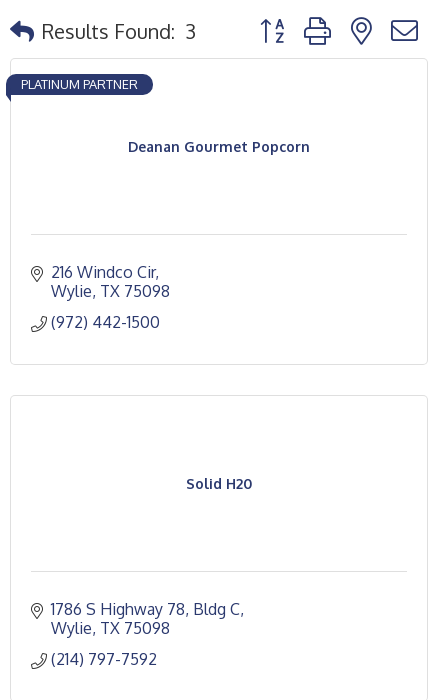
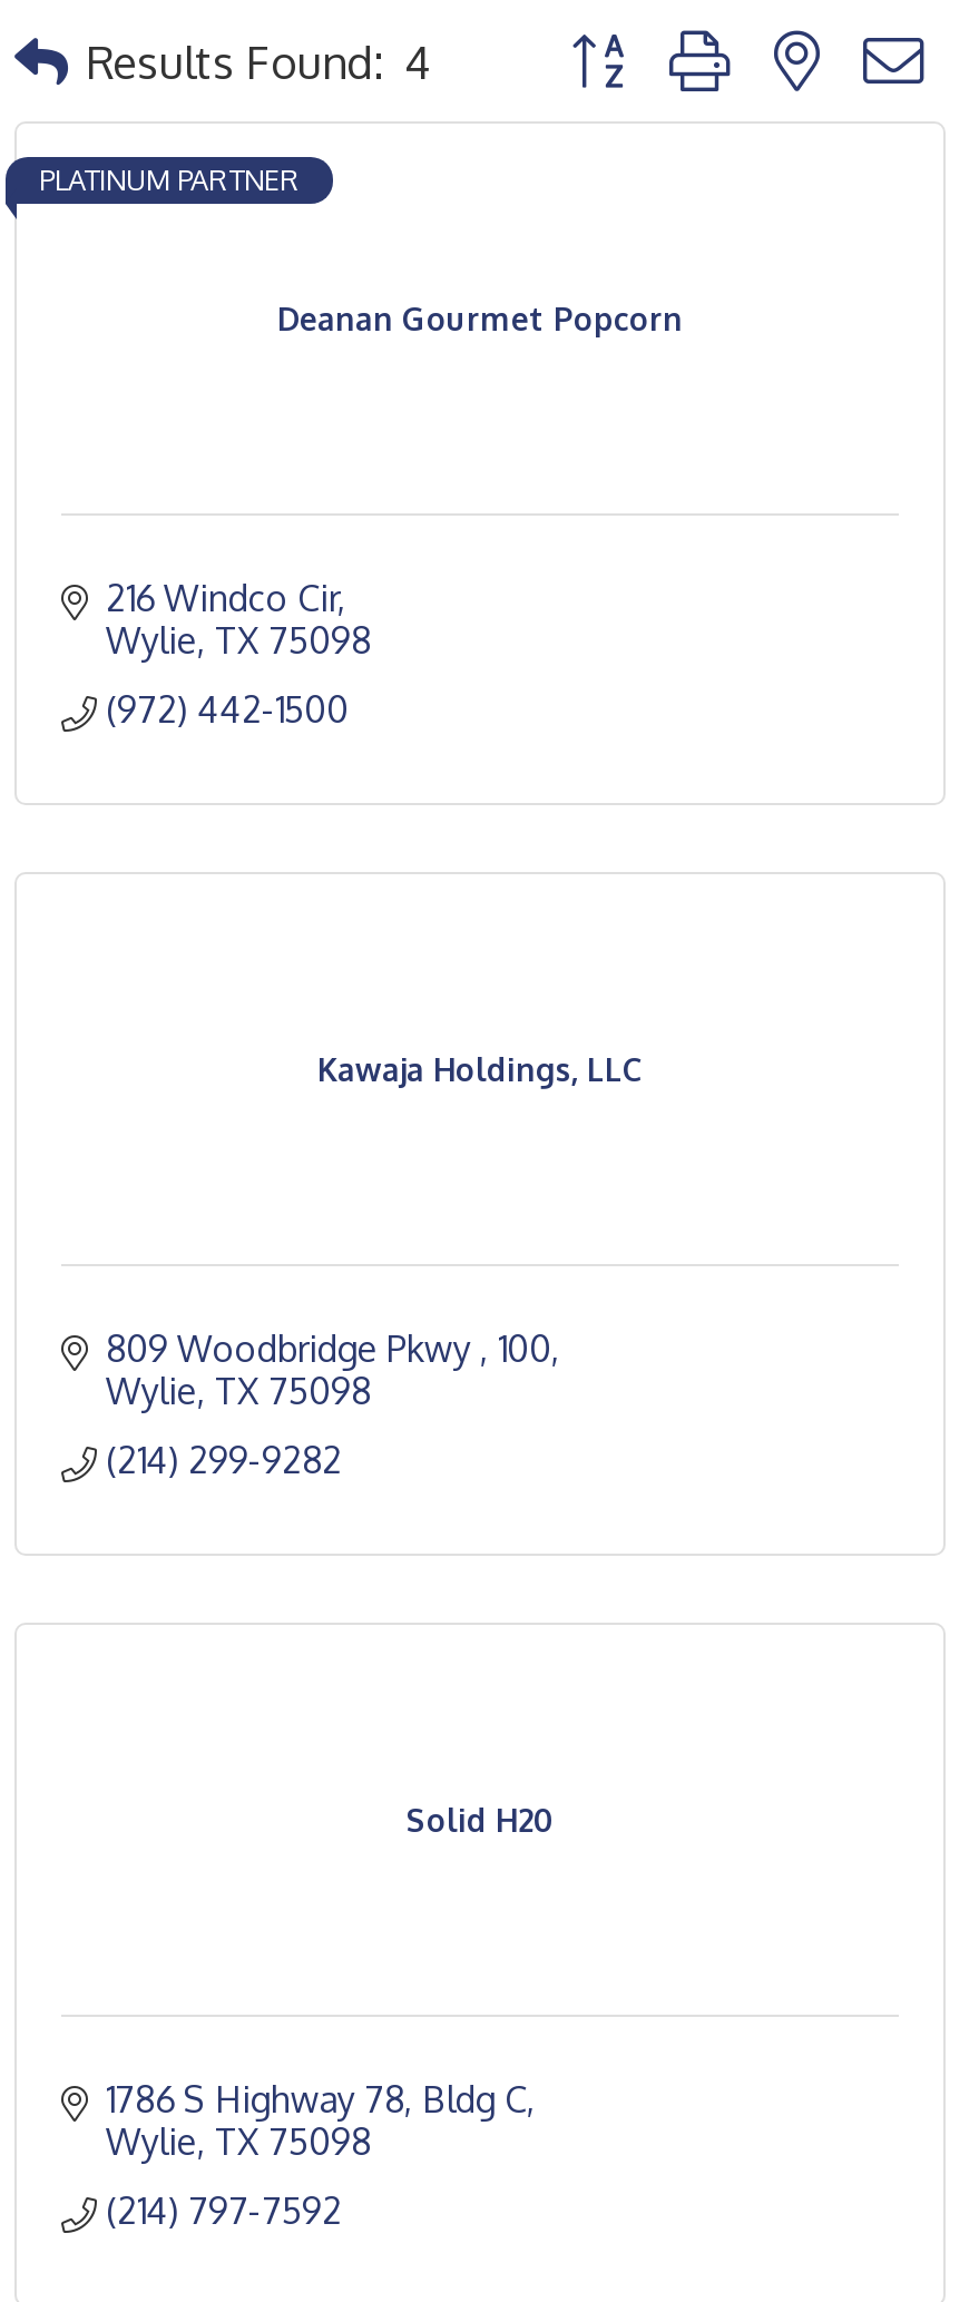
- Results Found: 3
+ Results Found: 4

+ 809 Woodbridge Pkwy 100
+ Wylie TX 75098
+ (214) 299-9282

+ Kawaja Holdings, LLC
